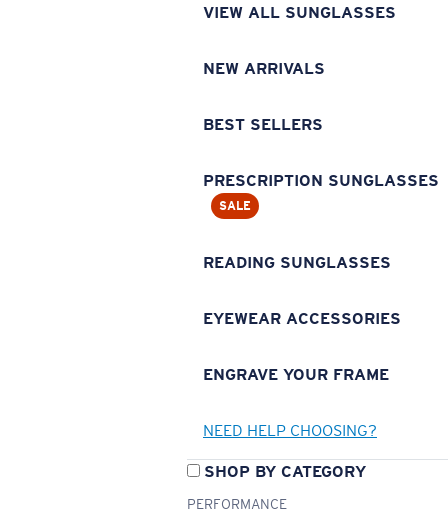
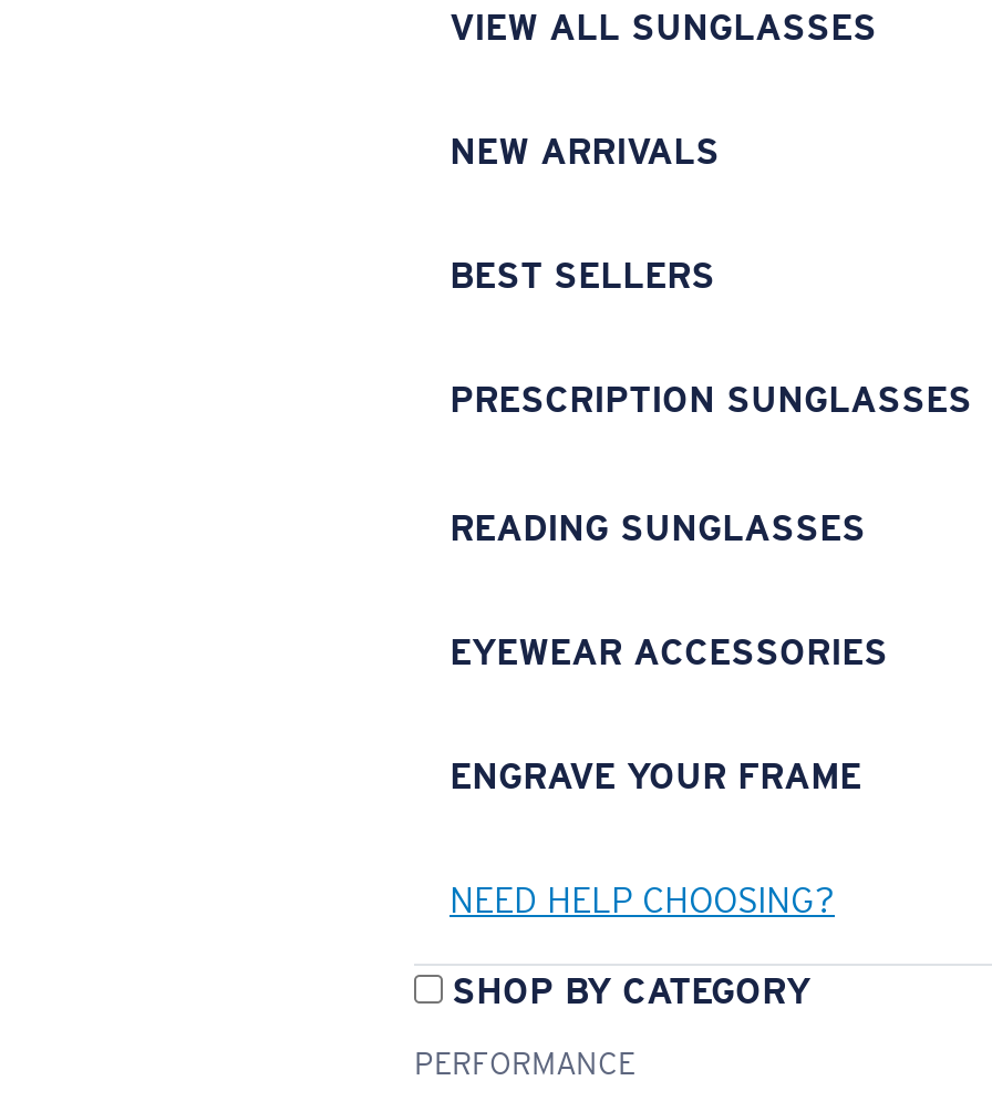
- SALE
